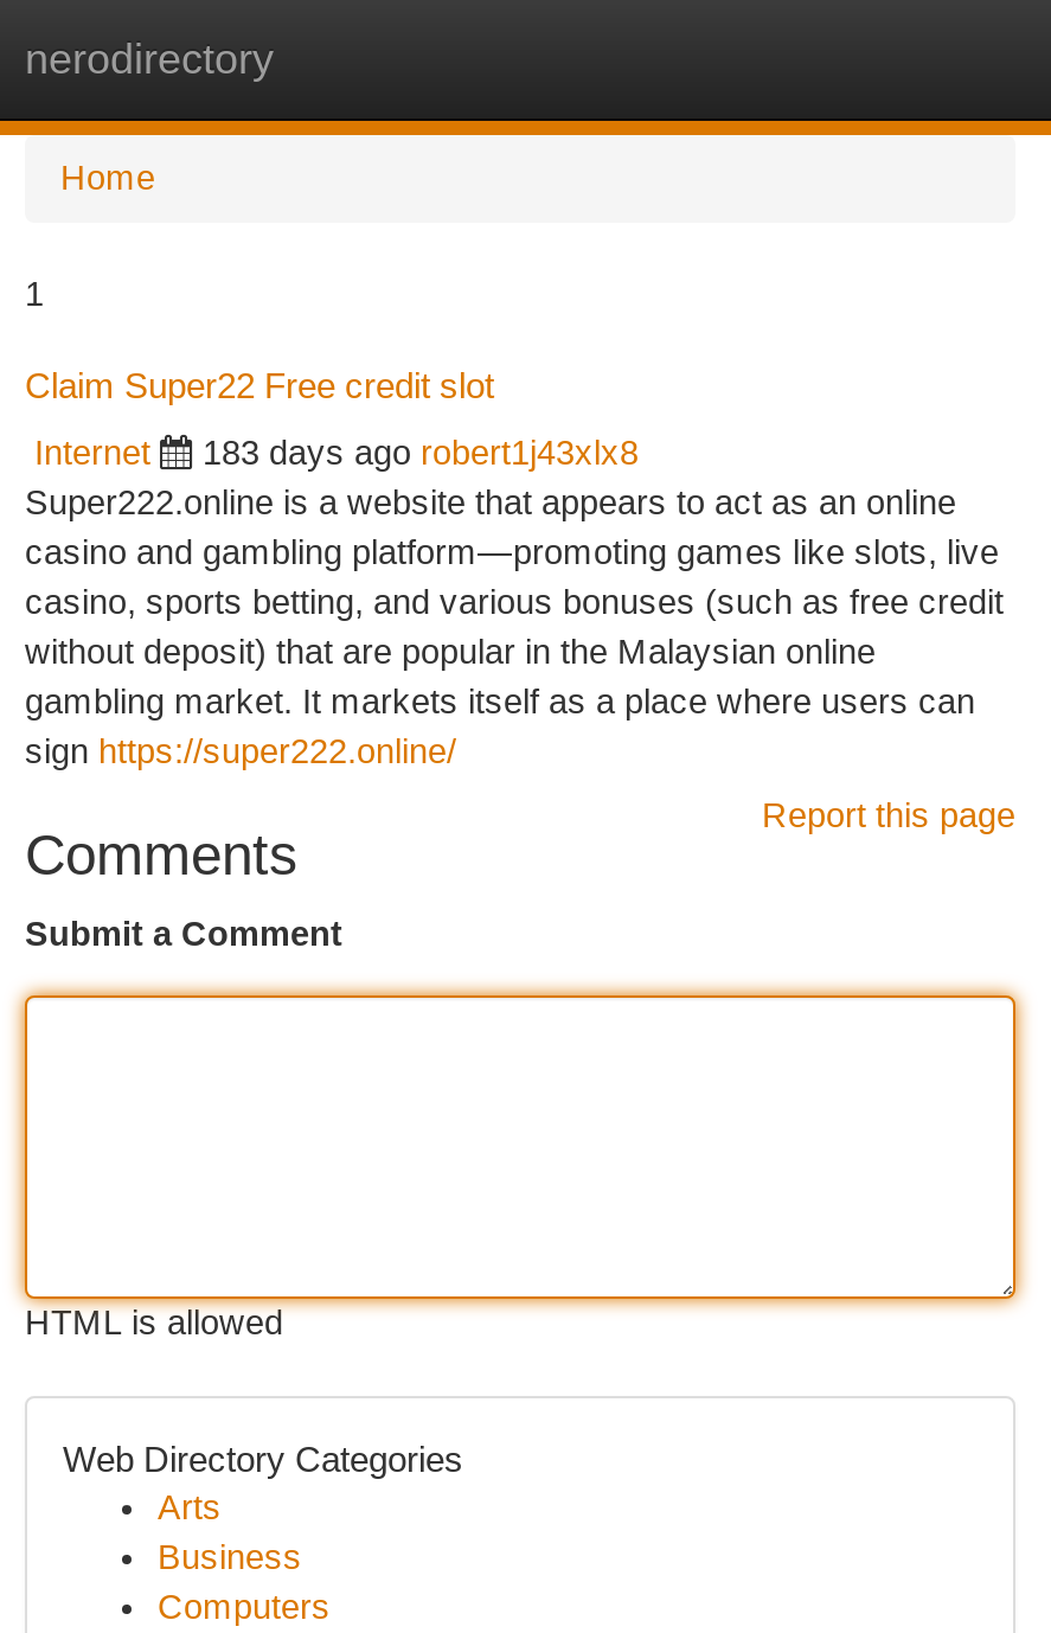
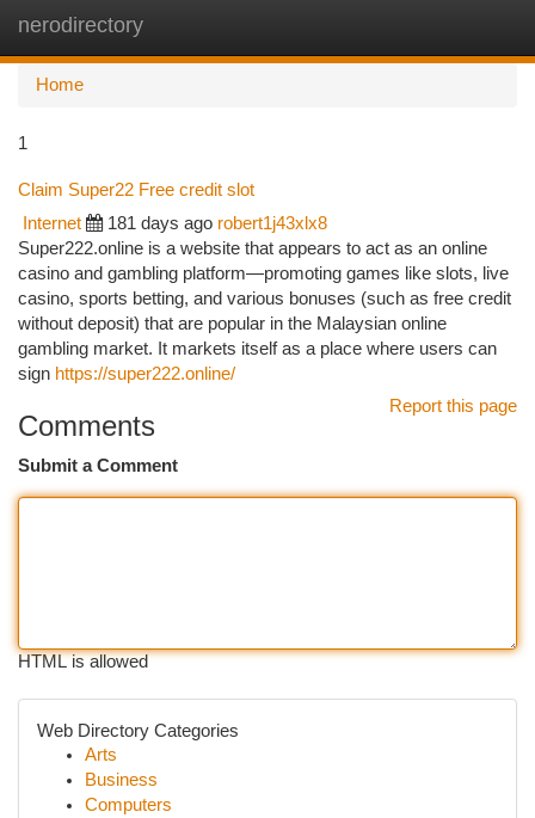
- 183 days ago robert1j43xlx8
+ 181 days ago robert1j43xlx8
